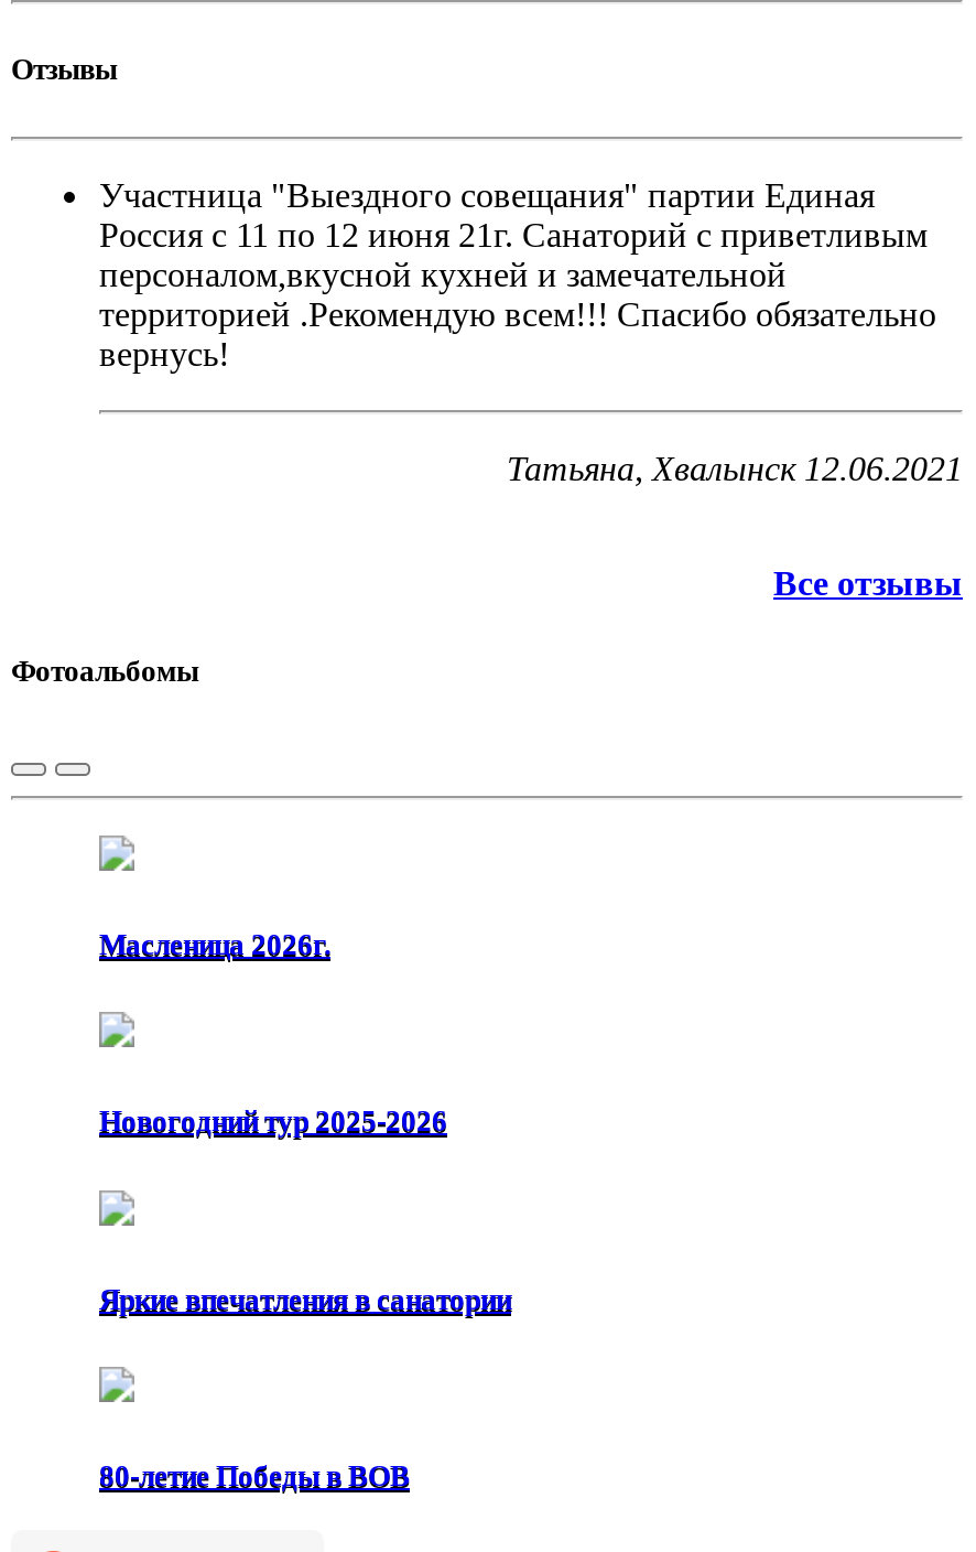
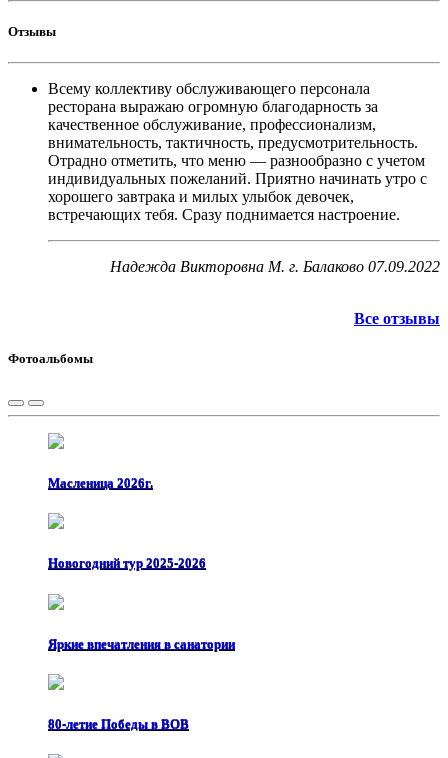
- Участница "Выездного совещания" партии Единая
- Россия с 11 по 12 июня 21г. Санаторий с приветливым
- персоналом,вкусной кухней и замечательной
- территорией .Рекомендую всем!!! Спасибо обязательно
- вернусь!
+ Всему коллективу обслуживающего персонала
+ ресторана выражаю огромную благодарность за
+ качественное обслуживание, профессионализм,
+ внимательность, тактичность, предусмотрительность.
+ Отрадно отметить, что меню — разнообразно с учетом
+ индивидуальных пожеланий. Приятно начинать утро с
+ хорошего завтрака и милых улыбок девочек,
+ встречающих тебя. Сразу поднимается настроение.

- Татьяна, Хвалынск 12.06.2021
+ Надежда Викторовна М. г. Балаково 07.09.2022
